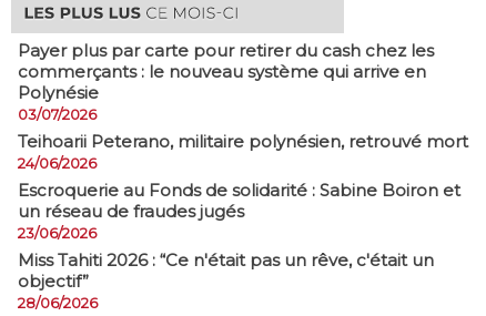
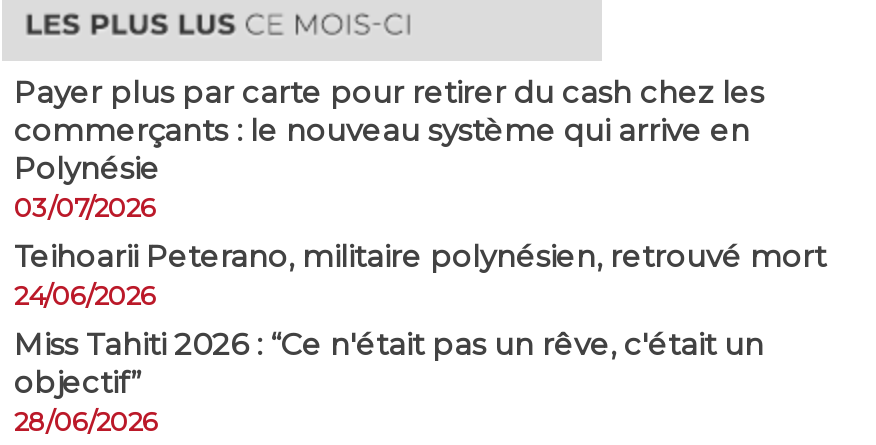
- Escroquerie au Fonds de solidarité : Sabine Boiron et
- un réseau de fraudes jugés
- 23/06/2026
